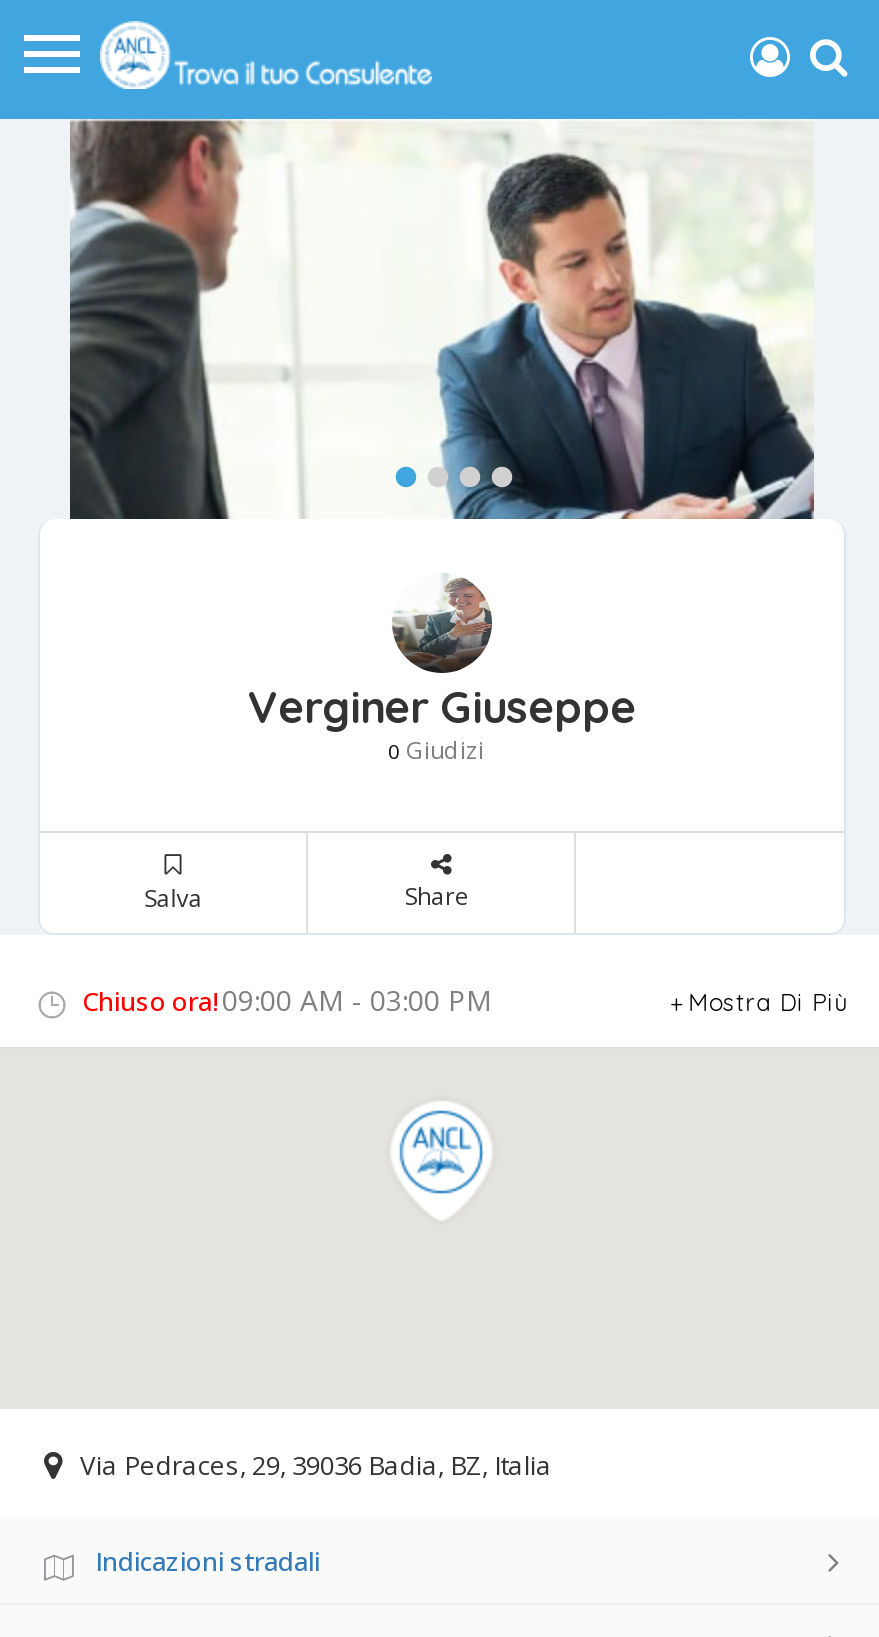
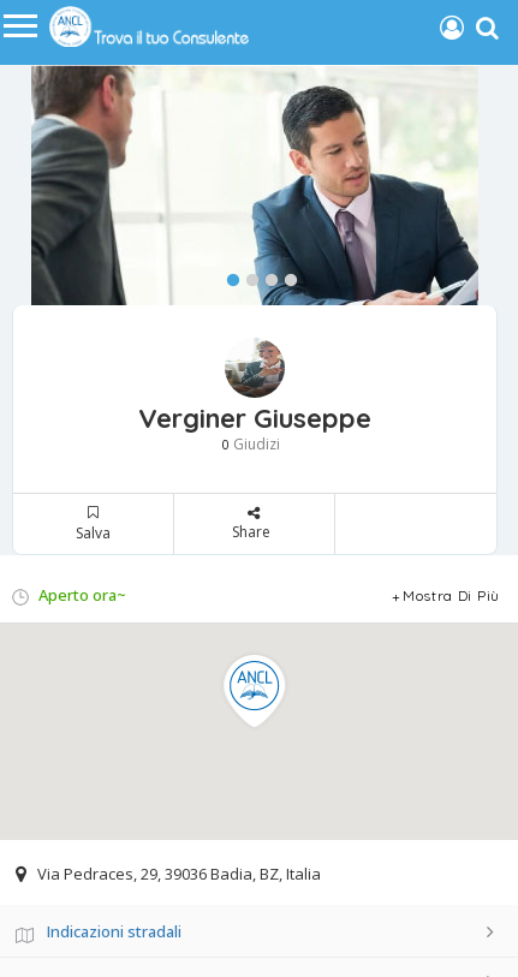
- Chiuso ora! 09:00 AM - 03:00 PM
+ Aperto ora~
